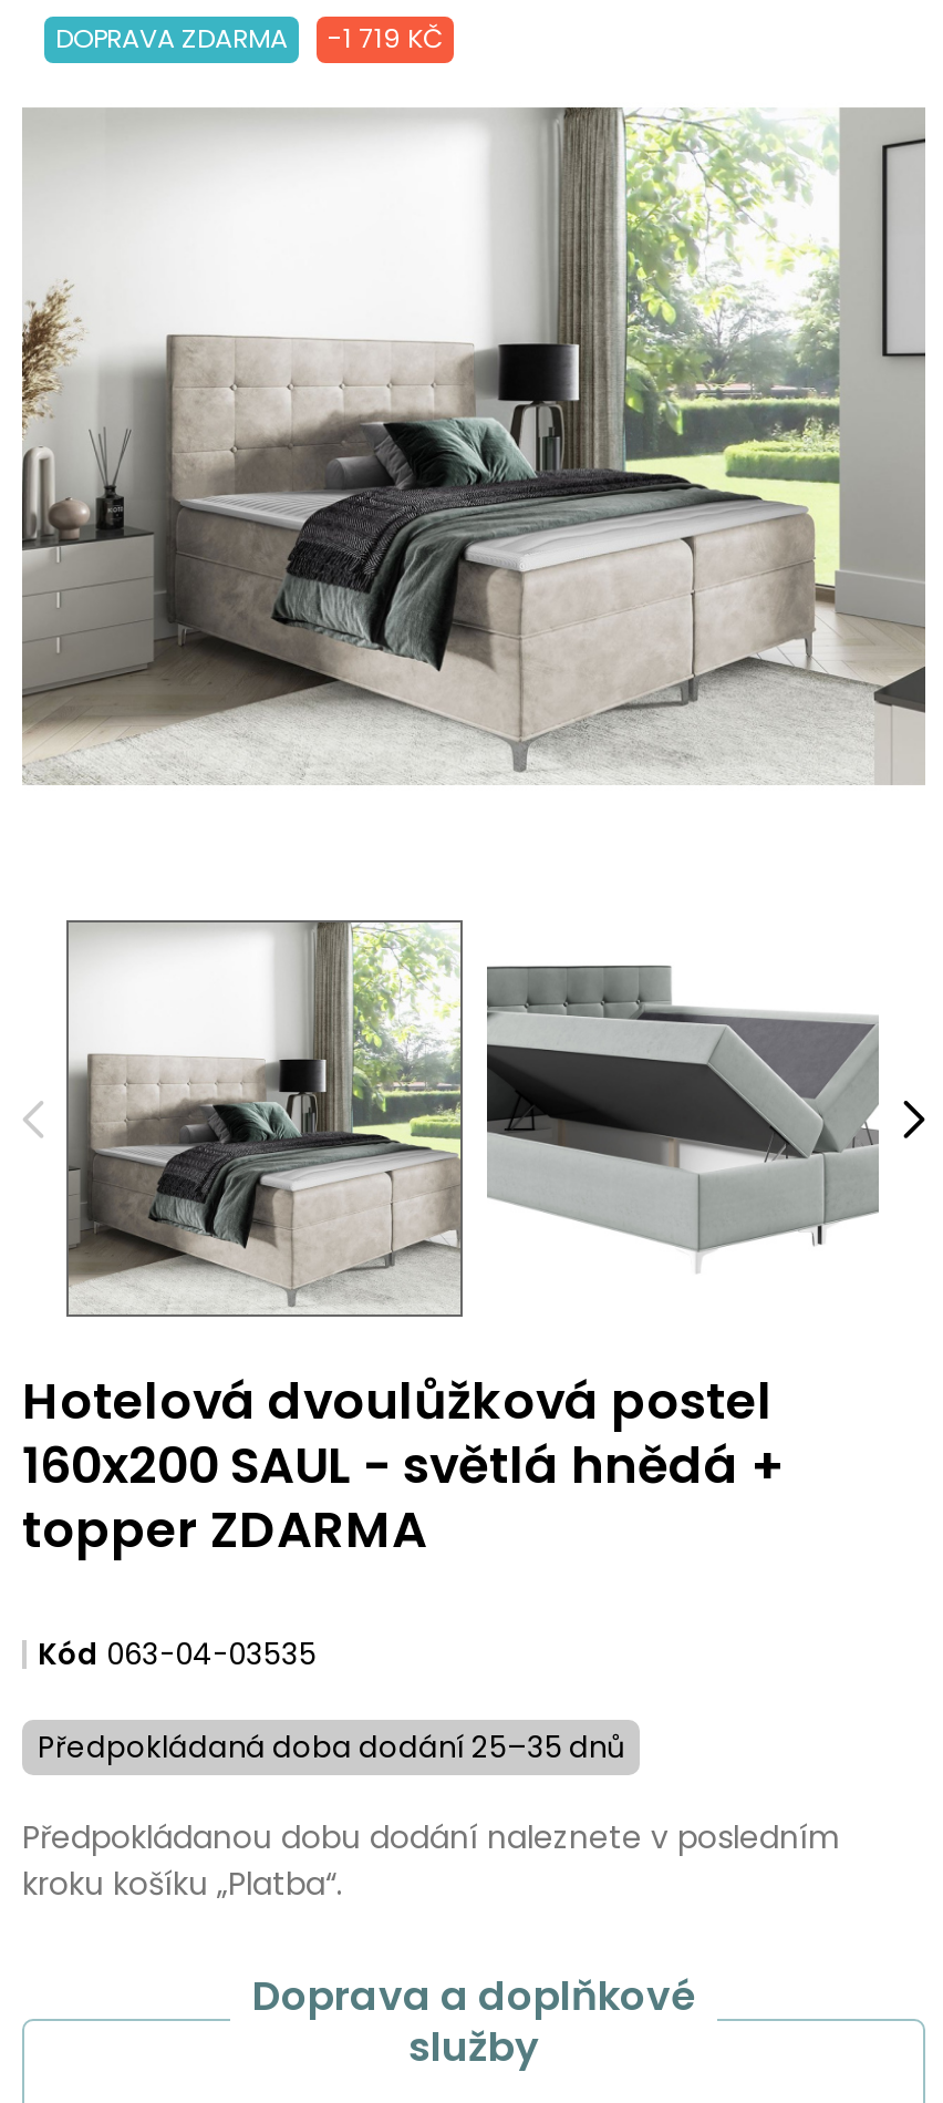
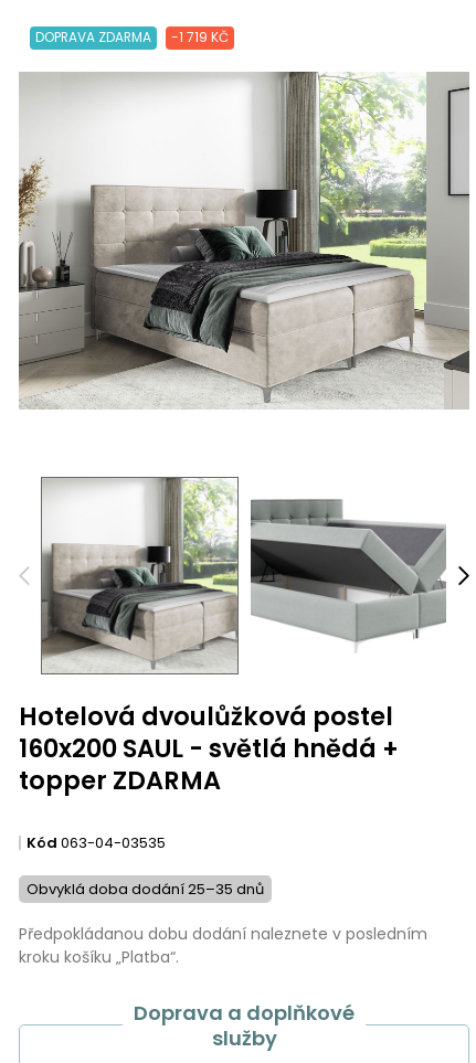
- Předpokládaná doba dodání 25–35 dnů
+ Obvyklá doba dodání 25–35 dnů
